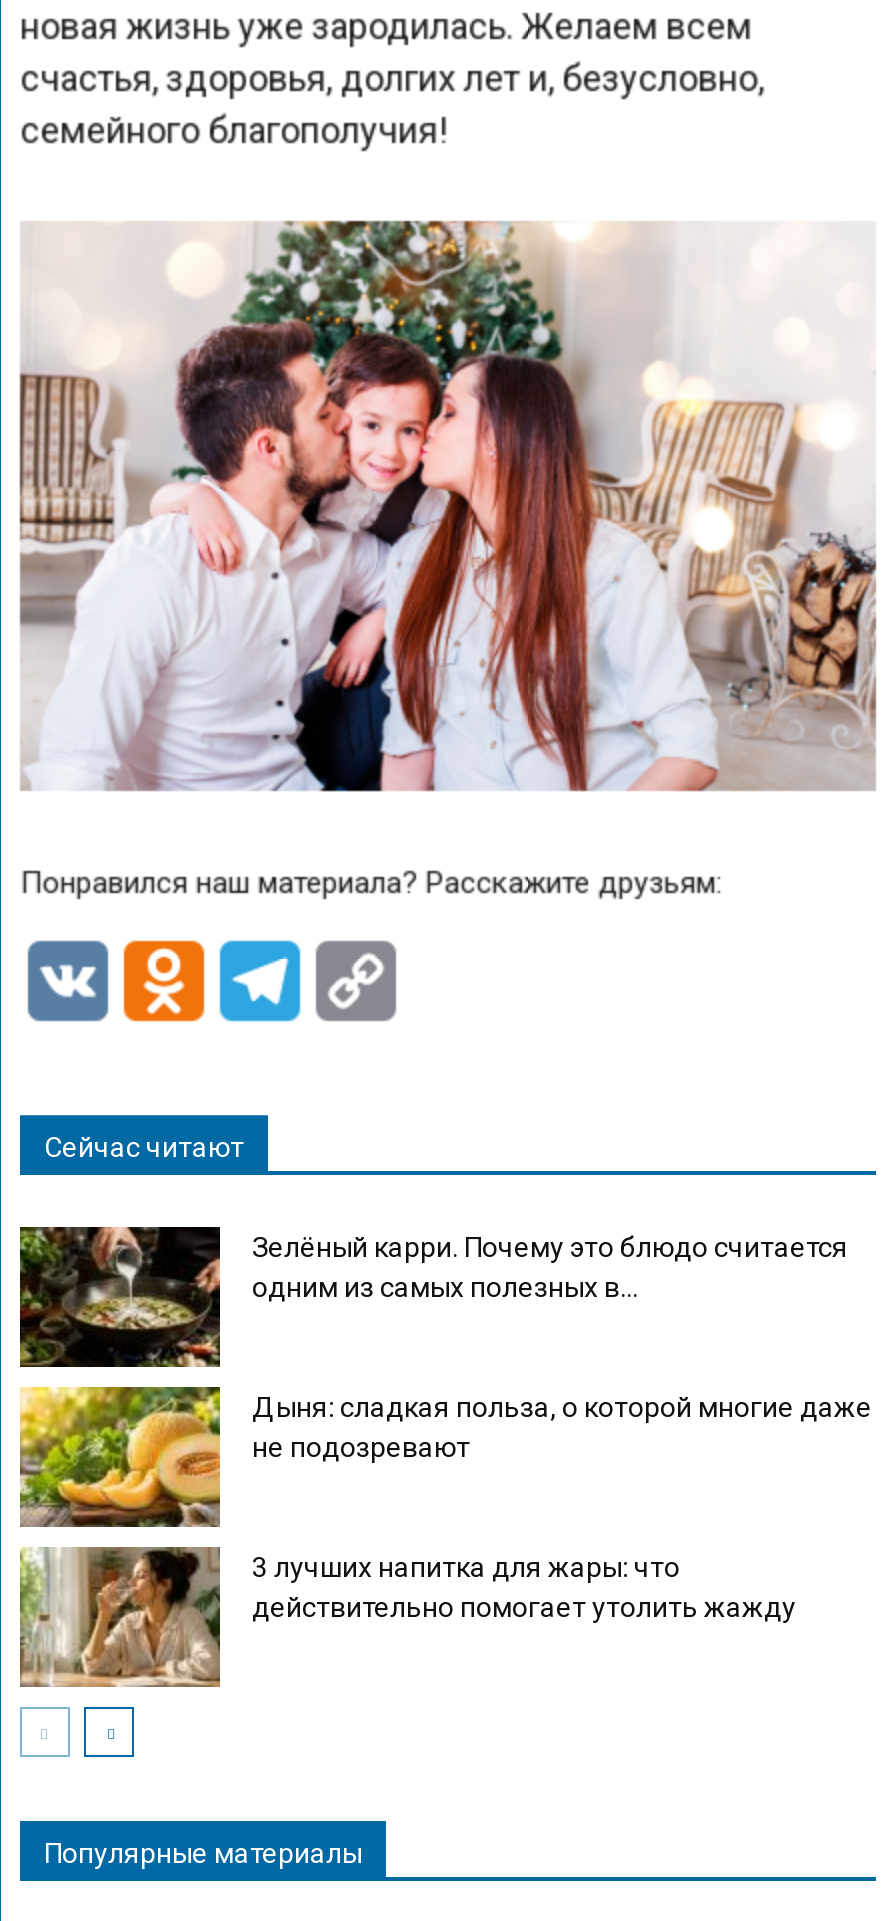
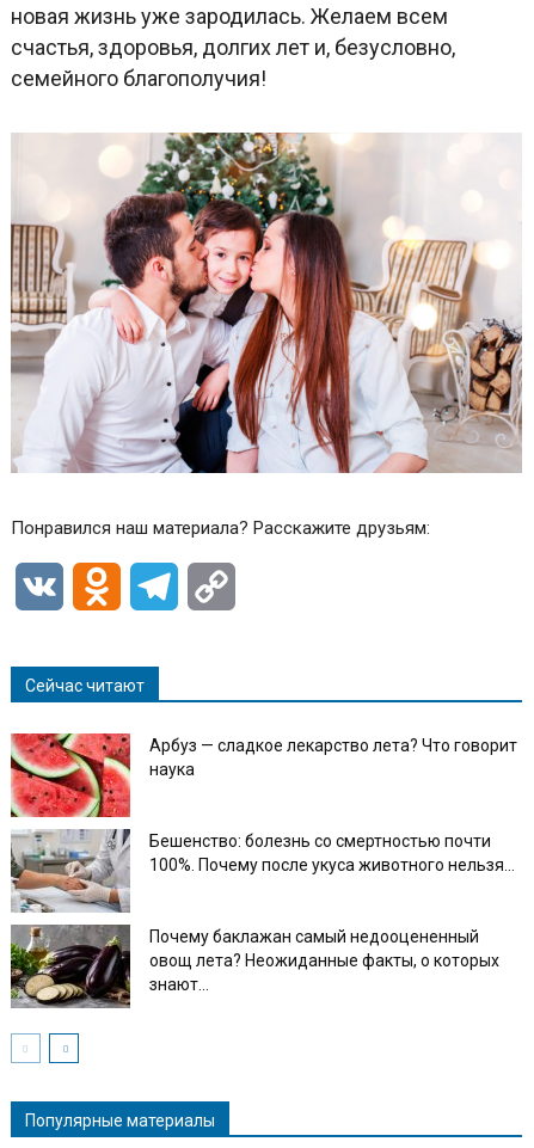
- [image]
- Зелёный карри. Почему это блюдо считается
- одним из самых полезных в...
+ [image]
+ Арбуз — сладкое лекарство лета? Что говорит
+ наука

- [image]
- Дыня: сладкая польза, о которой многие даже
- не подозревают
+ [image]
+ Бешенство: болезнь со смертностью почти
+ 100%. Почему после укуса животного нельзя...

- [image]
- 3 лучших напитка для жары: что
- действительно помогает утолить жажду
+ [image]
+ Почему баклажан самый недооцененный
+ овощ лета? Неожиданные факты, о которых
+ знают...
